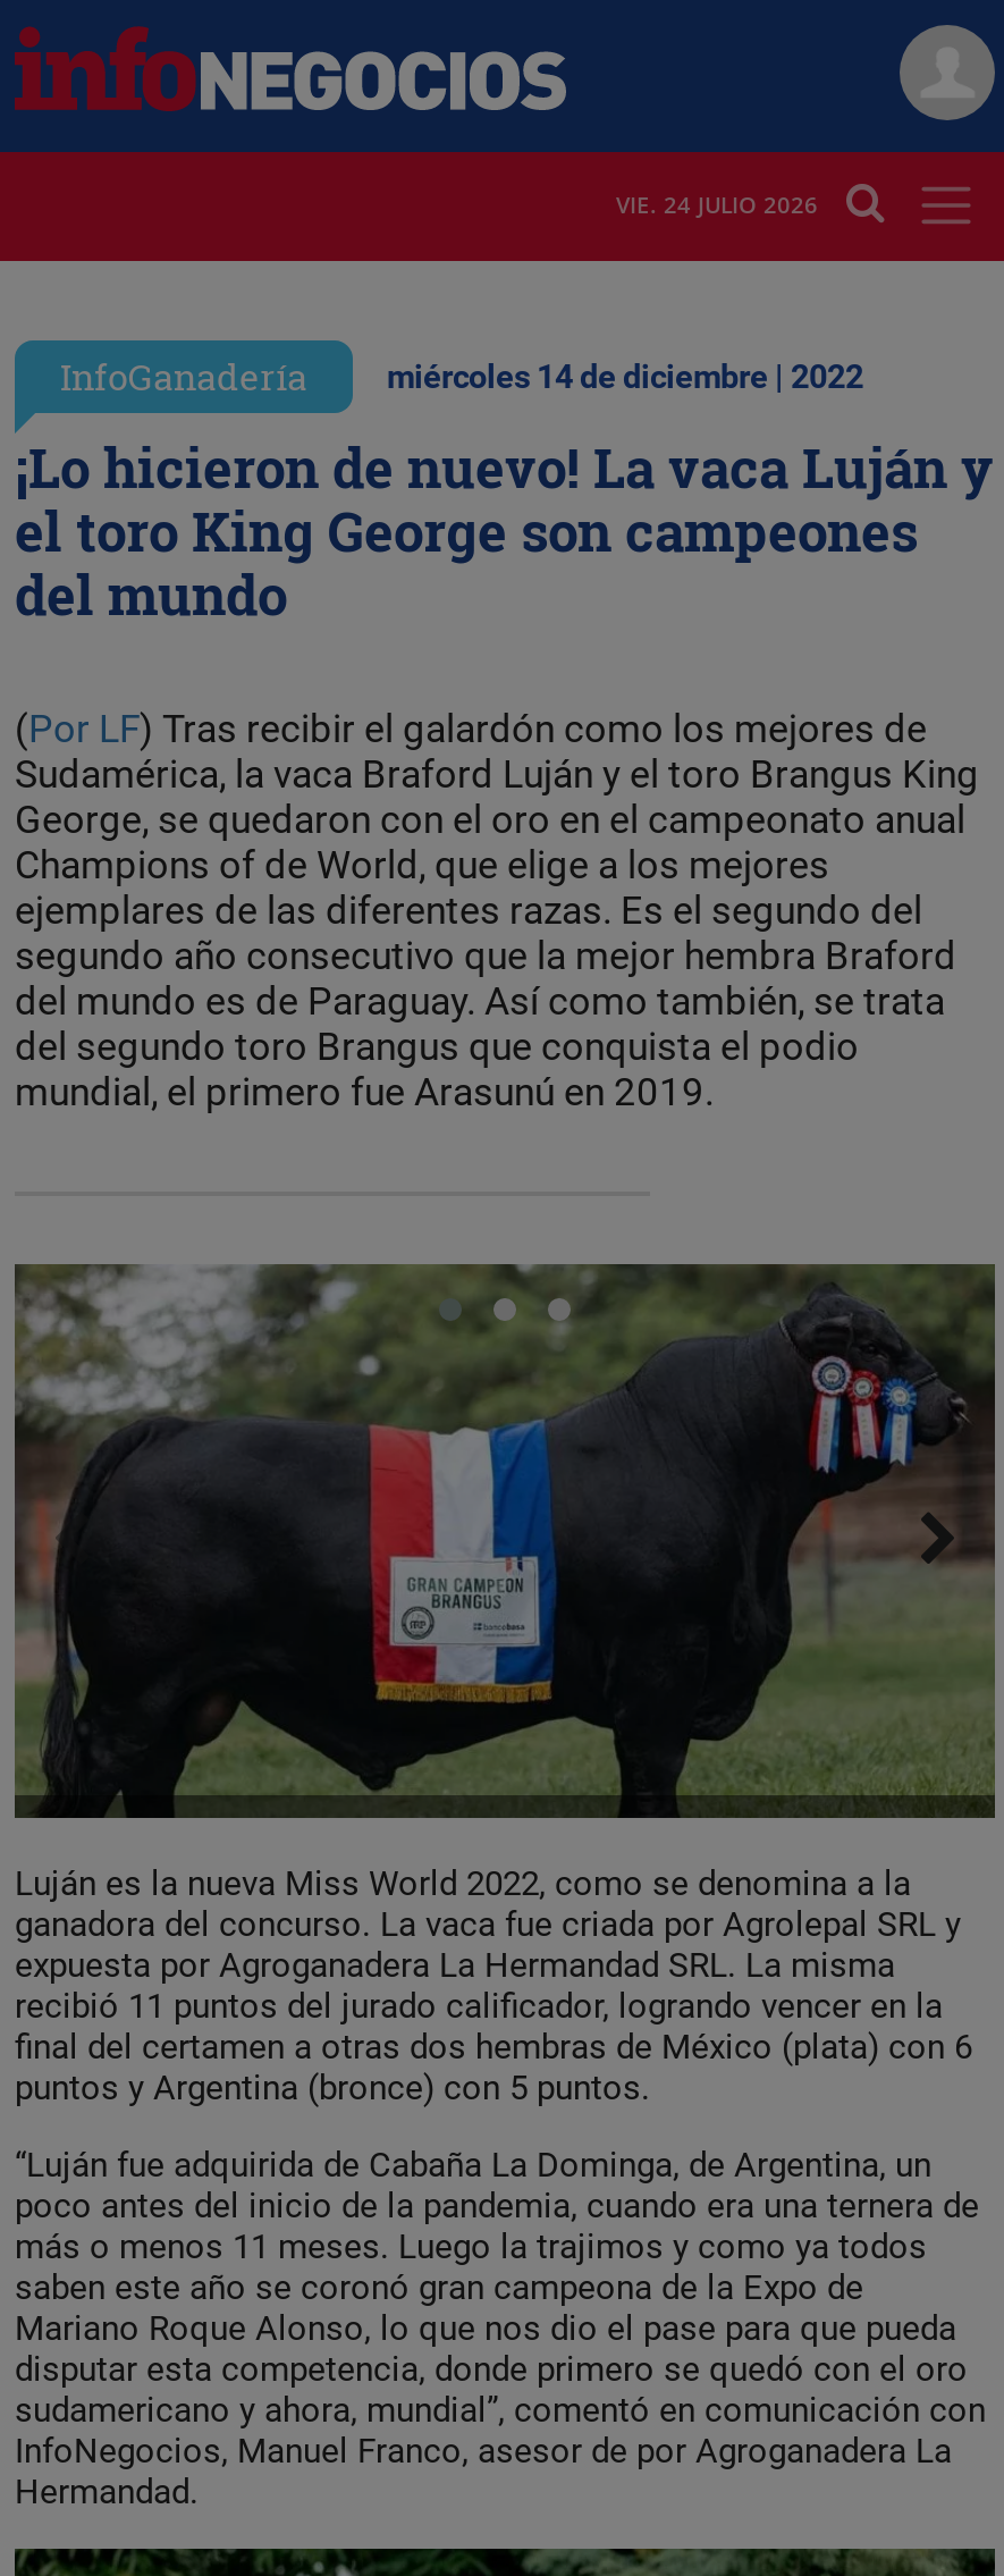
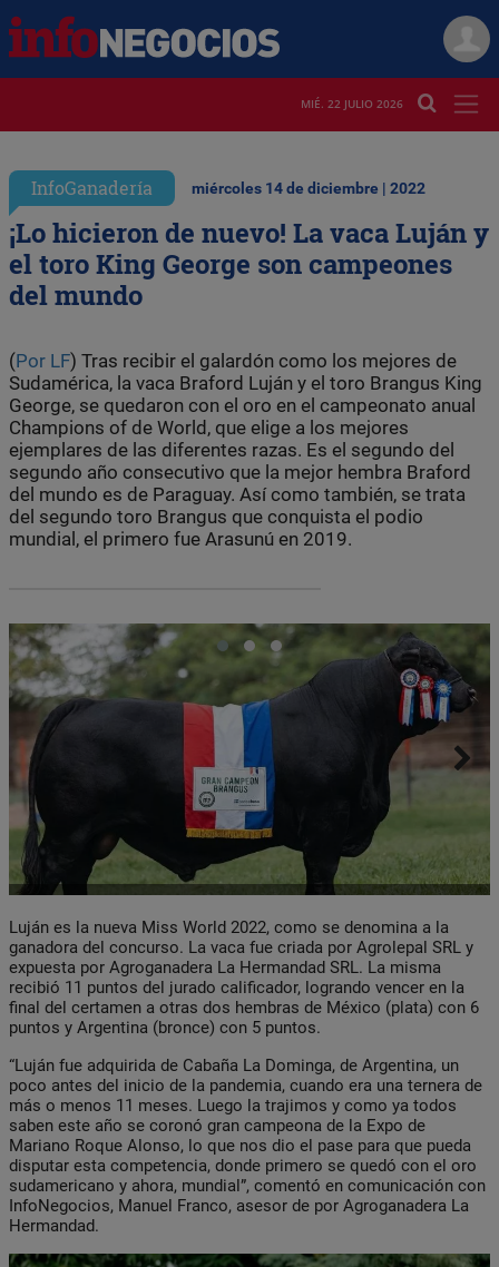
- VIE. 24 JULIO 2026
+ MIÉ. 22 JULIO 2026
